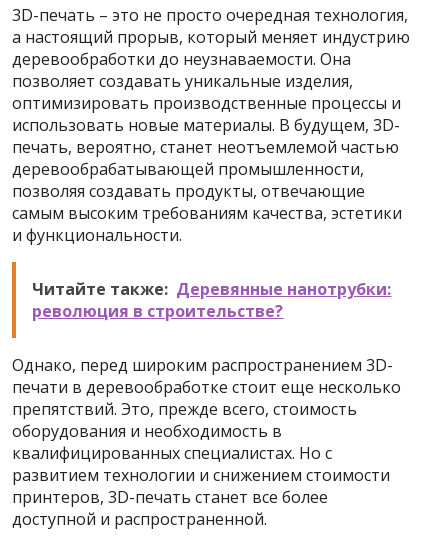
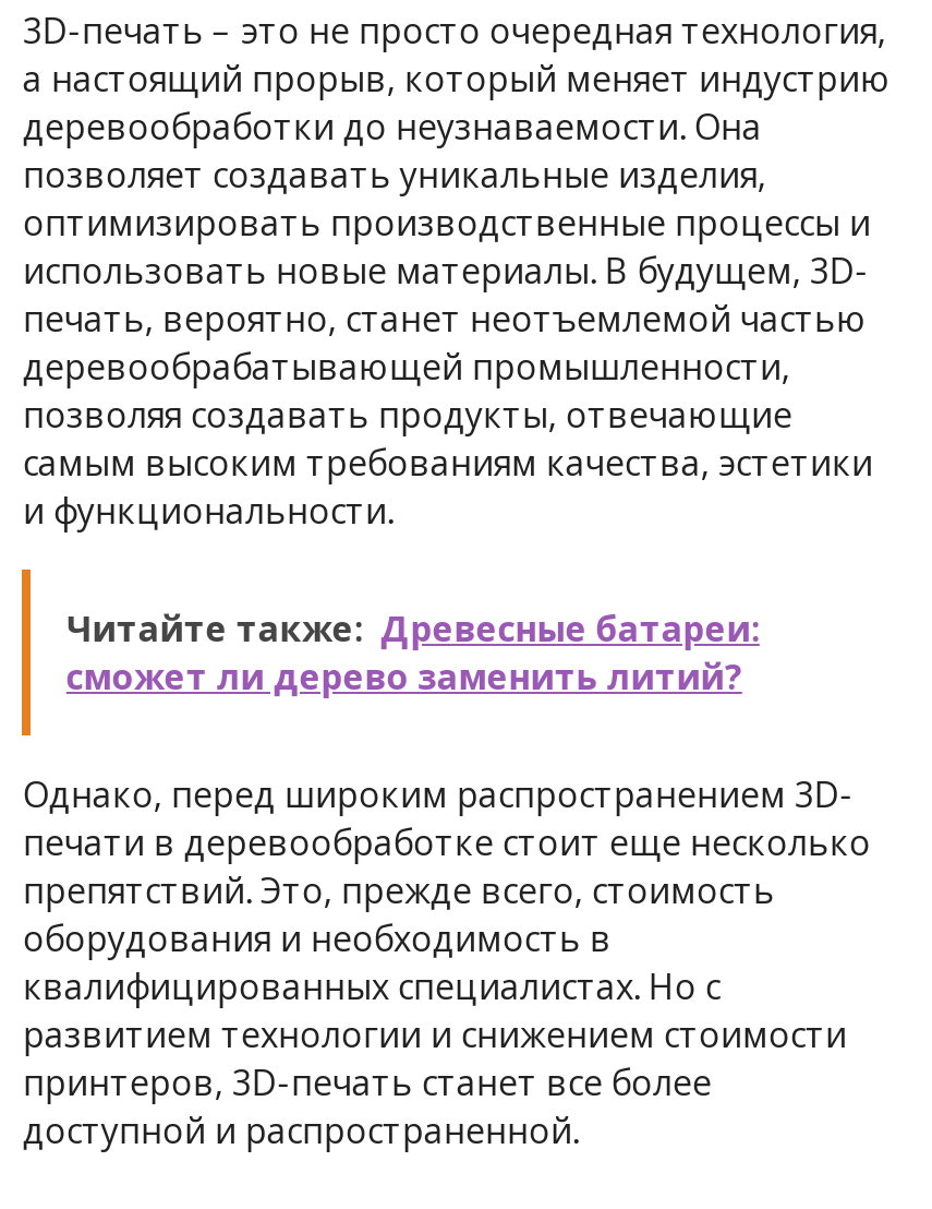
- Читайте также: Деревянные нанотрубки:
- революция в строительстве?
+ Читайте также: Древесные батареи:
+ сможет ли дерево заменить литий?
